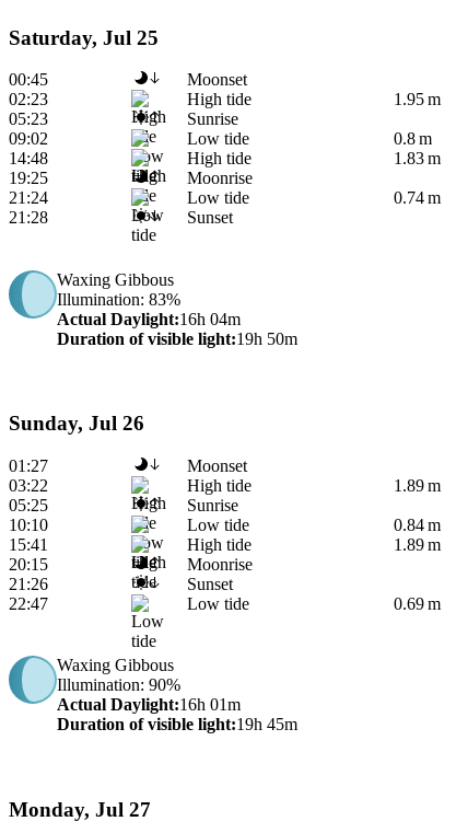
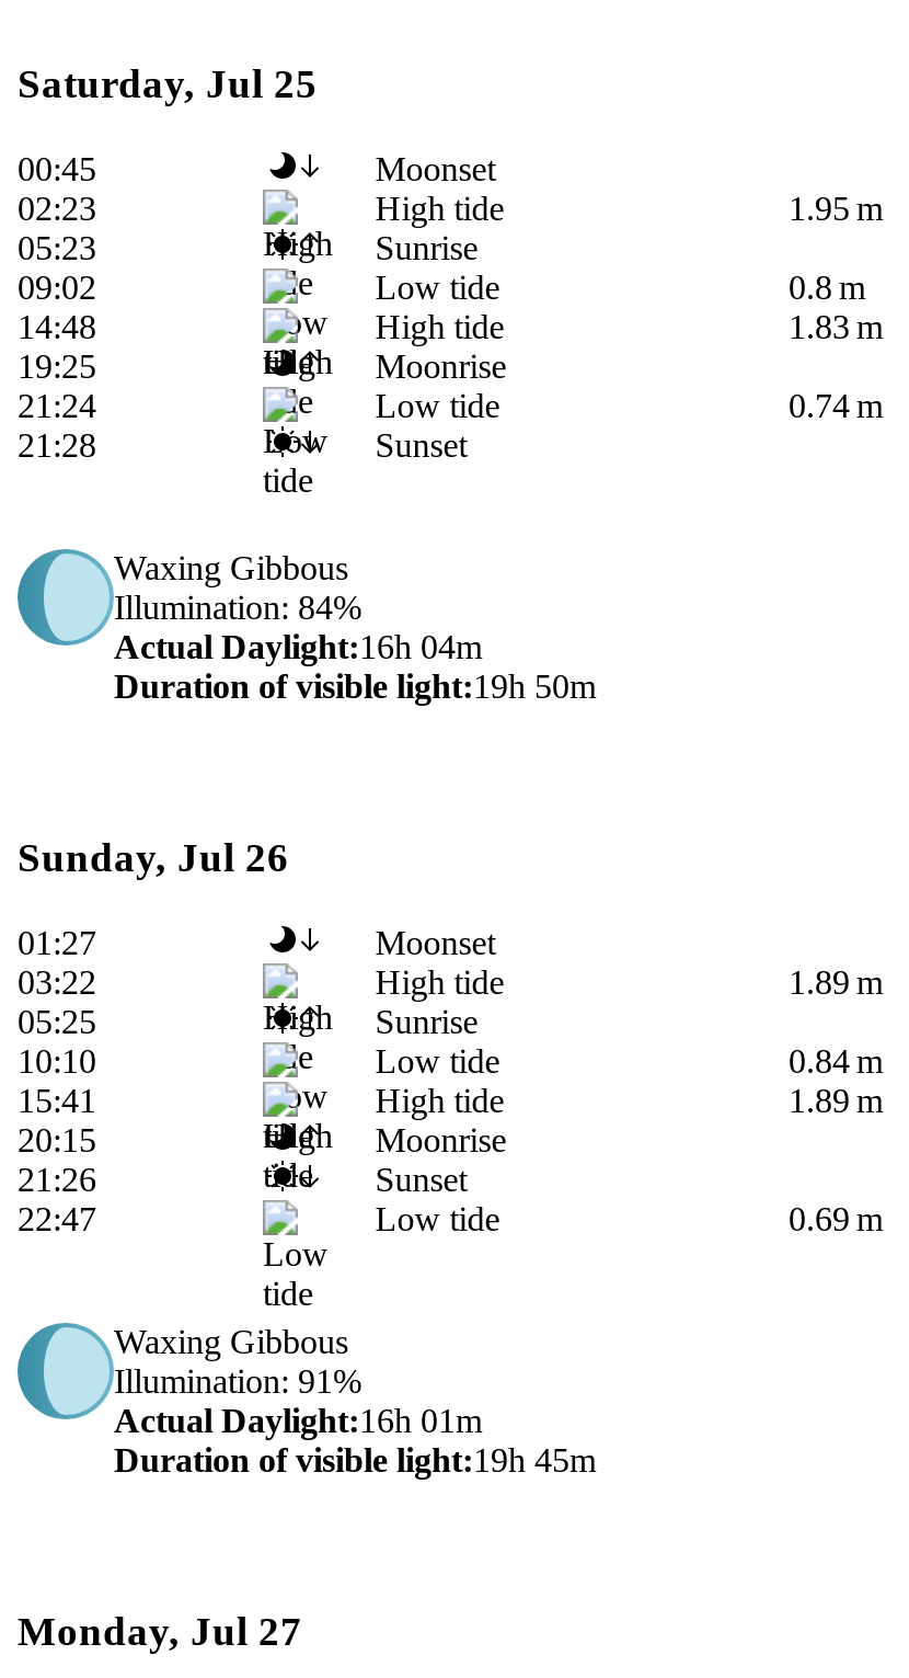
- Illumination: 83%
+ Illumination: 84%

- Illumination: 90%
+ Illumination: 91%
